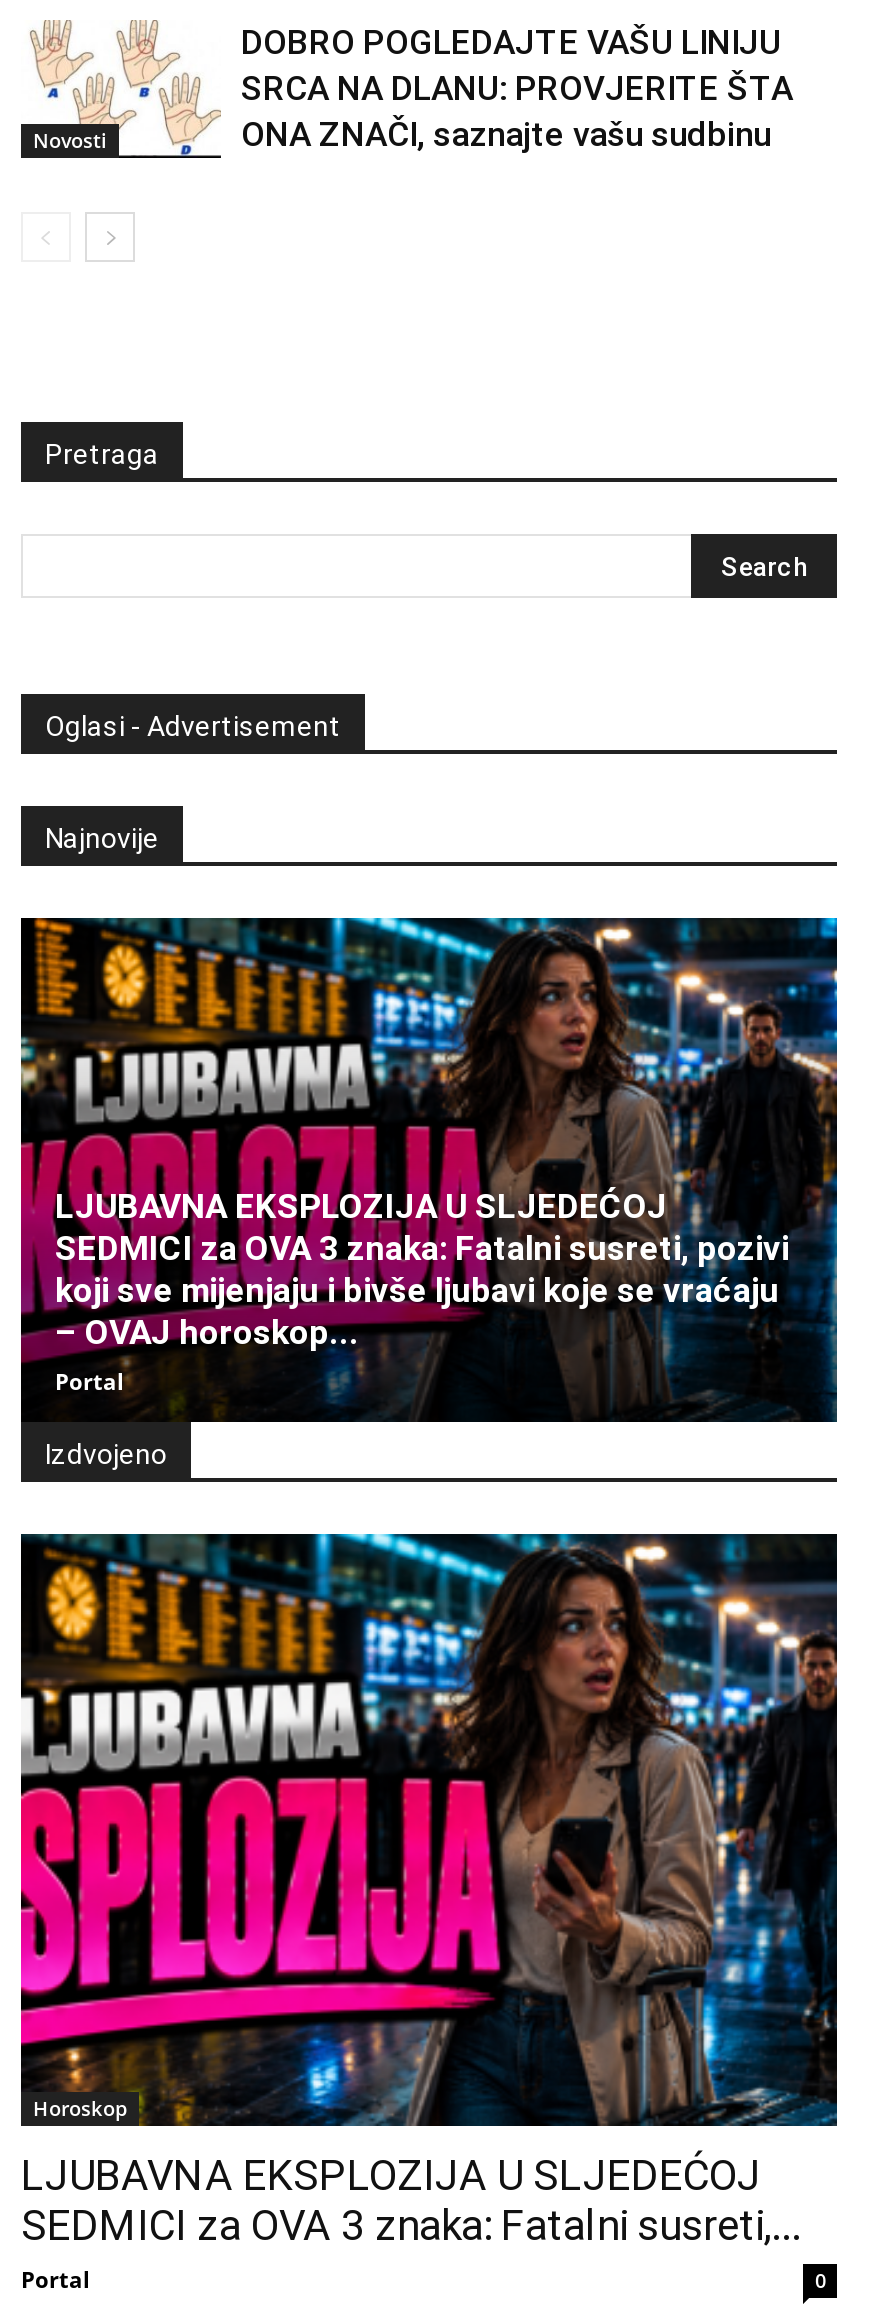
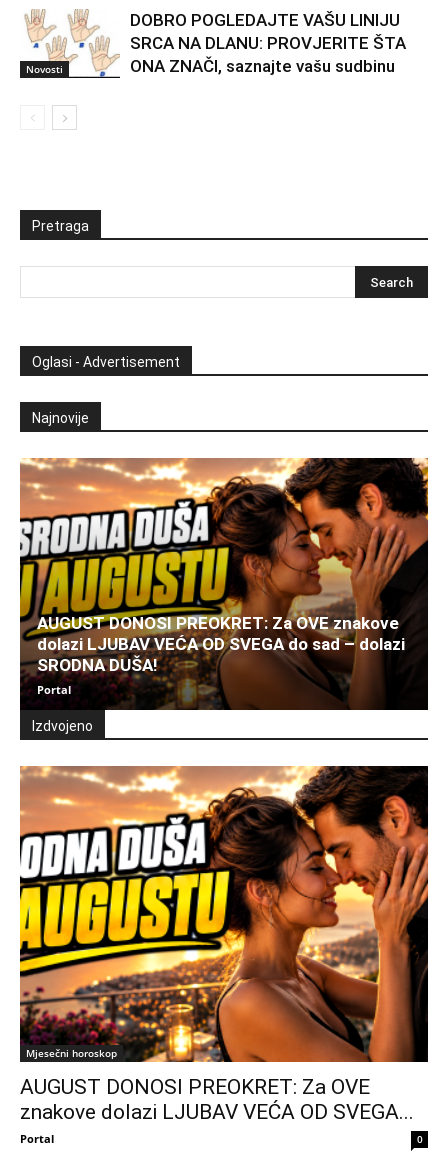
- [image]
- LJUBAVNA EKSPLOZIJA U SLJEDEĆOJ
- SEDMICI za OVA 3 znaka: Fatalni susreti, pozivi
- koji sve mijenjaju i bivše ljubavi koje se vraćaju
- – OVAJ horoskop...
+ [image]
+ AUGUST DONOSI PREOKRET: Za OVE znakove
+ dolazi LJUBAV VEĆA OD SVEGA do sad – dolazi
+ SRODNA DUŠA!

- [image]
- Horoskop
+ [image]
+ Mjesečni horoskop

- LJUBAVNA EKSPLOZIJA U SLJEDEĆOJ
- SEDMICI za OVA 3 znaka: Fatalni susreti,...
+ AUGUST DONOSI PREOKRET: Za OVE
+ znakove dolazi LJUBAV VEĆA OD SVEGA...
